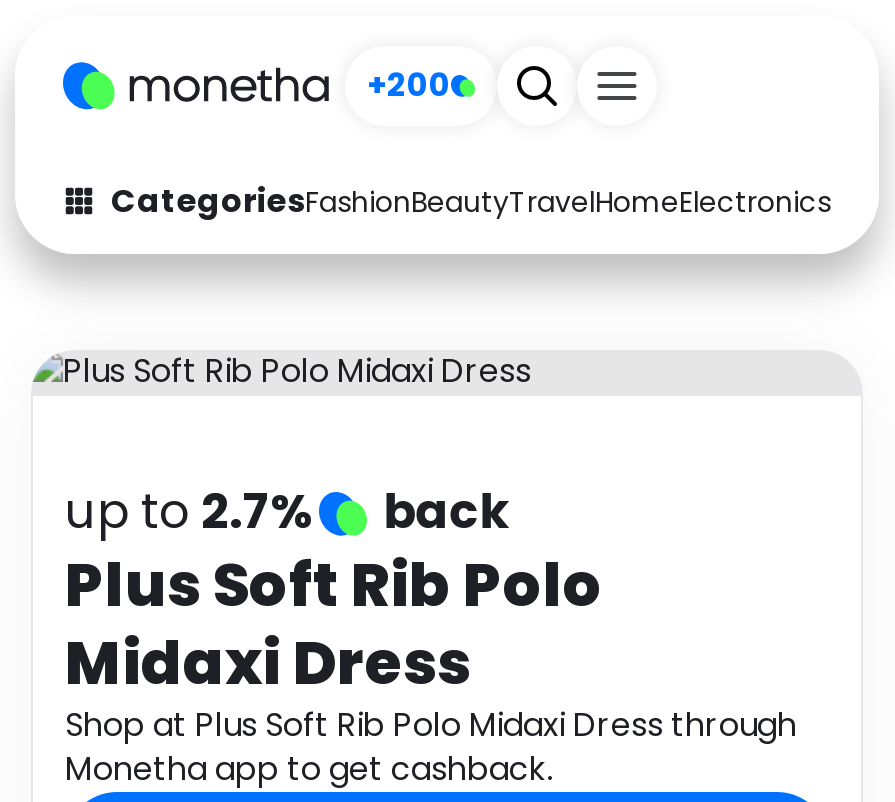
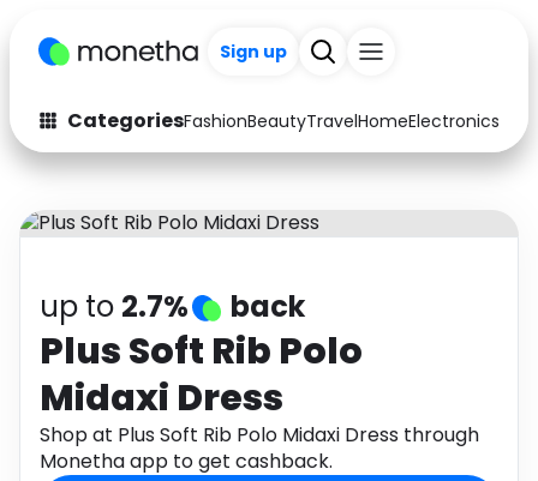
- +200
+ Sign up
